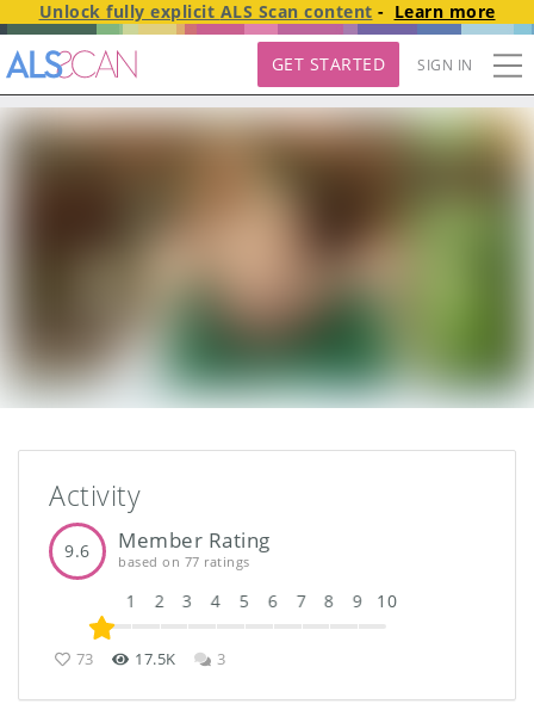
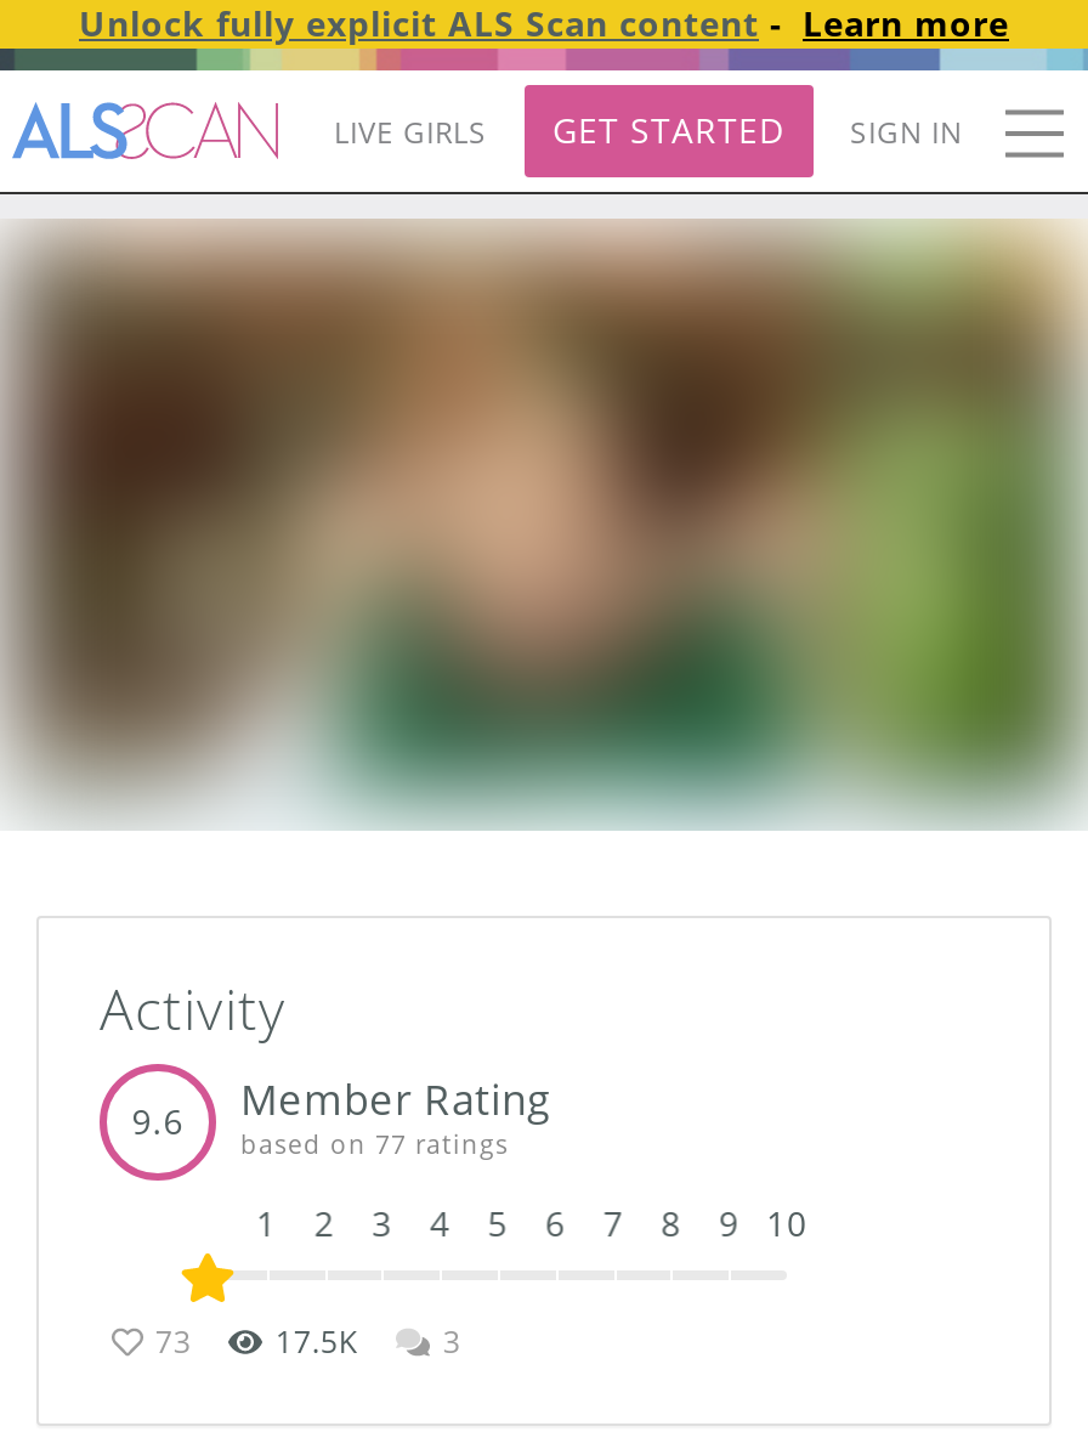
+ LIVE GIRLS
